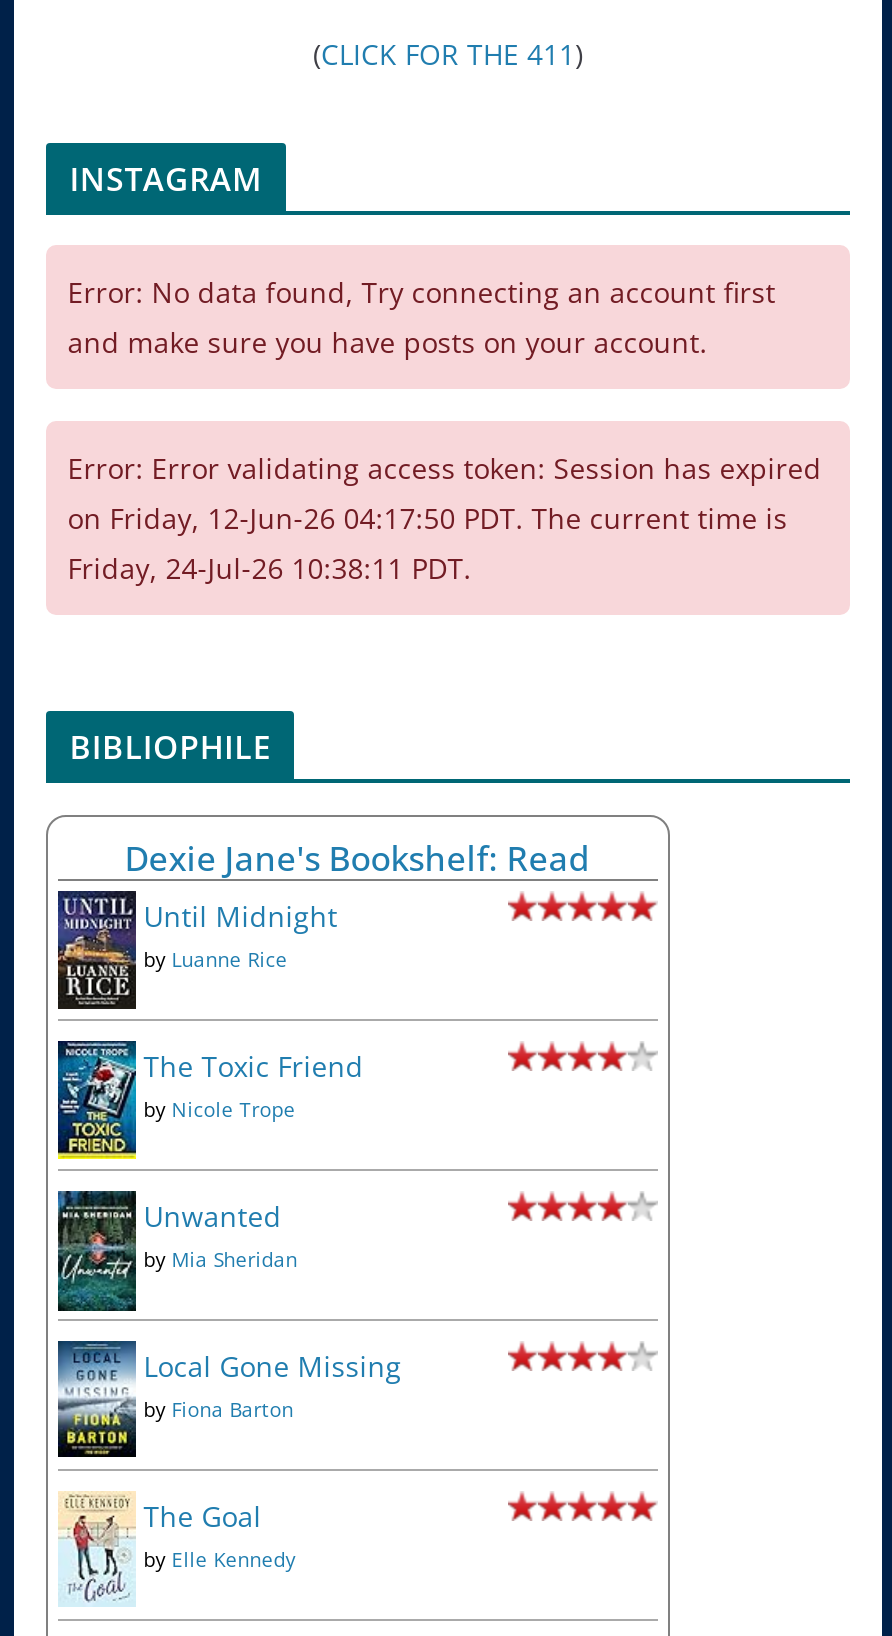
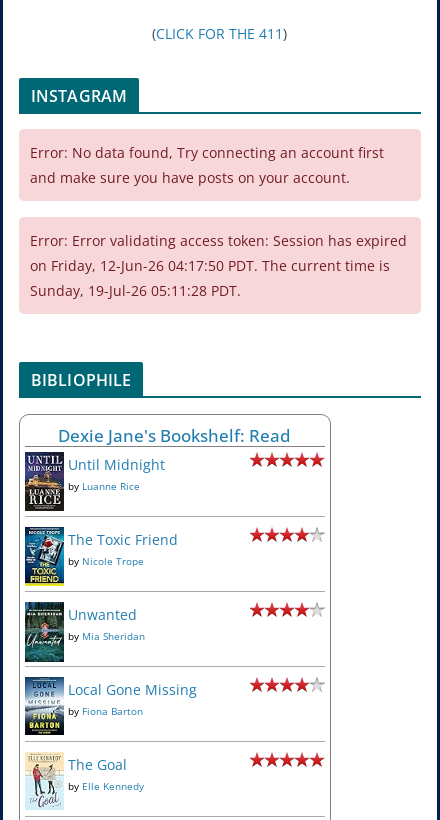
- Friday, 24-Jul-26 10:38:11 PDT.
+ Sunday, 19-Jul-26 05:11:28 PDT.
